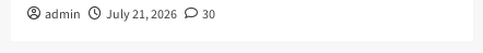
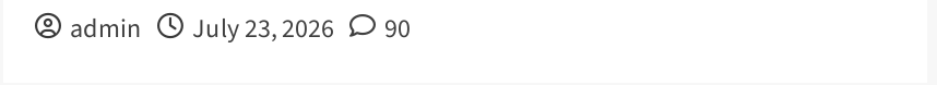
- July 21, 2026
- 30
+ July 23, 2026
+ 90
